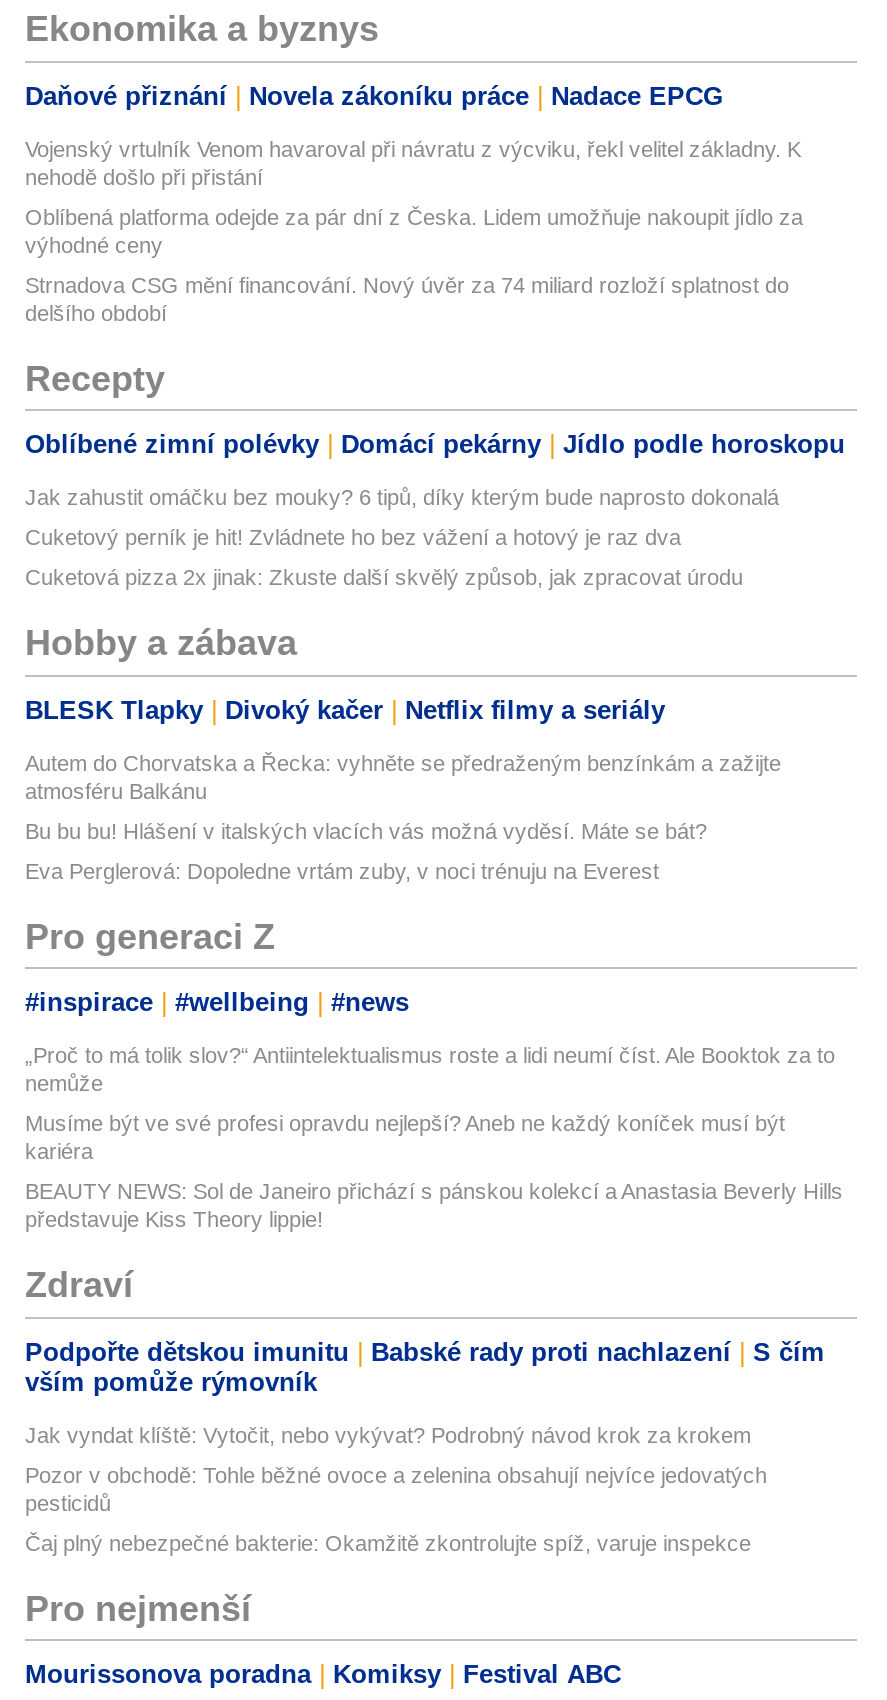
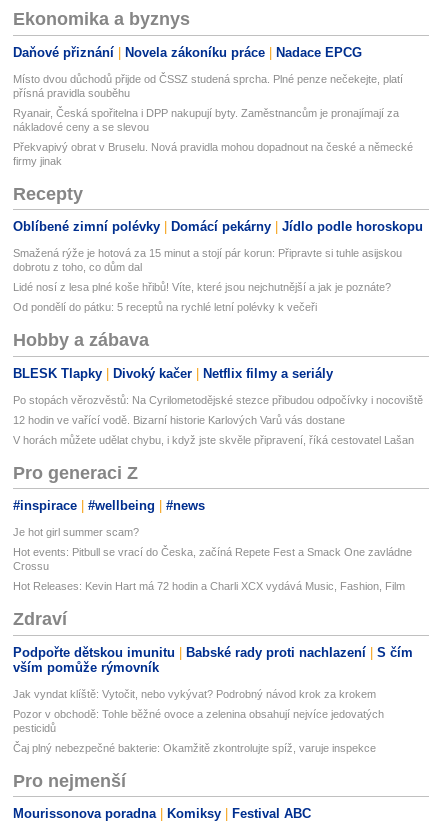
- Vojenský vrtulník Venom havaroval při návratu z výcviku, řekl velitel základny. K
- nehodě došlo při přistání
+ Místo dvou důchodů přijde od ČSSZ studená sprcha. Plné penze nečekejte, platí
+ přísná pravidla souběhu

- Oblíbená platforma odejde za pár dní z Česka. Lidem umožňuje nakoupit jídlo za
- výhodné ceny
+ Ryanair, Česká spořitelna i DPP nakupují byty. Zaměstnancům je pronajímají za
+ nákladové ceny a se slevou

- Strnadova CSG mění financování. Nový úvěr za 74 miliard rozloží splatnost do
- delšího období
+ Překvapivý obrat v Bruselu. Nová pravidla mohou dopadnout na české a německé
+ firmy jinak

- Jak zahustit omáčku bez mouky? 6 tipů, díky kterým bude naprosto dokonalá
+ Smažená rýže je hotová za 15 minut a stojí pár korun: Připravte si tuhle asijskou
+ dobrotu z toho, co dům dal

- Cuketový perník je hit! Zvládnete ho bez vážení a hotový je raz dva
+ Lidé nosí z lesa plné koše hřibů! Víte, které jsou nejchutnější a jak je poznáte?

- Cuketová pizza 2x jinak: Zkuste další skvělý způsob, jak zpracovat úrodu
+ Od pondělí do pátku: 5 receptů na rychlé letní polévky k večeři

- Autem do Chorvatska a Řecka: vyhněte se předraženým benzínkám a zažijte
- atmosféru Balkánu
+ Po stopách věrozvěstů: Na Cyrilometodějské stezce přibudou odpočívky i nocoviště

- Bu bu bu! Hlášení v italských vlacích vás možná vyděsí. Máte se bát?
+ 12 hodin ve vařící vodě. Bizarní historie Karlových Varů vás dostane

- Eva Perglerová: Dopoledne vrtám zuby, v noci trénuju na Everest
+ V horách můžete udělat chybu, i když jste skvěle připravení, říká cestovatel Lašan

- „Proč to má tolik slov?“ Antiintelektualismus roste a lidi neumí číst. Ale Booktok za to
- nemůže
+ Je hot girl summer scam?

- Musíme být ve své profesi opravdu nejlepší? Aneb ne každý koníček musí být
- kariéra
+ Hot events: Pitbull se vrací do Česka, začíná Repete Fest a Smack One zavládne
+ Crossu

- BEAUTY NEWS: Sol de Janeiro přichází s pánskou kolekcí a Anastasia Beverly Hills
- představuje Kiss Theory lippie!
+ Hot Releases: Kevin Hart má 72 hodin a Charli XCX vydává Music, Fashion, Film
